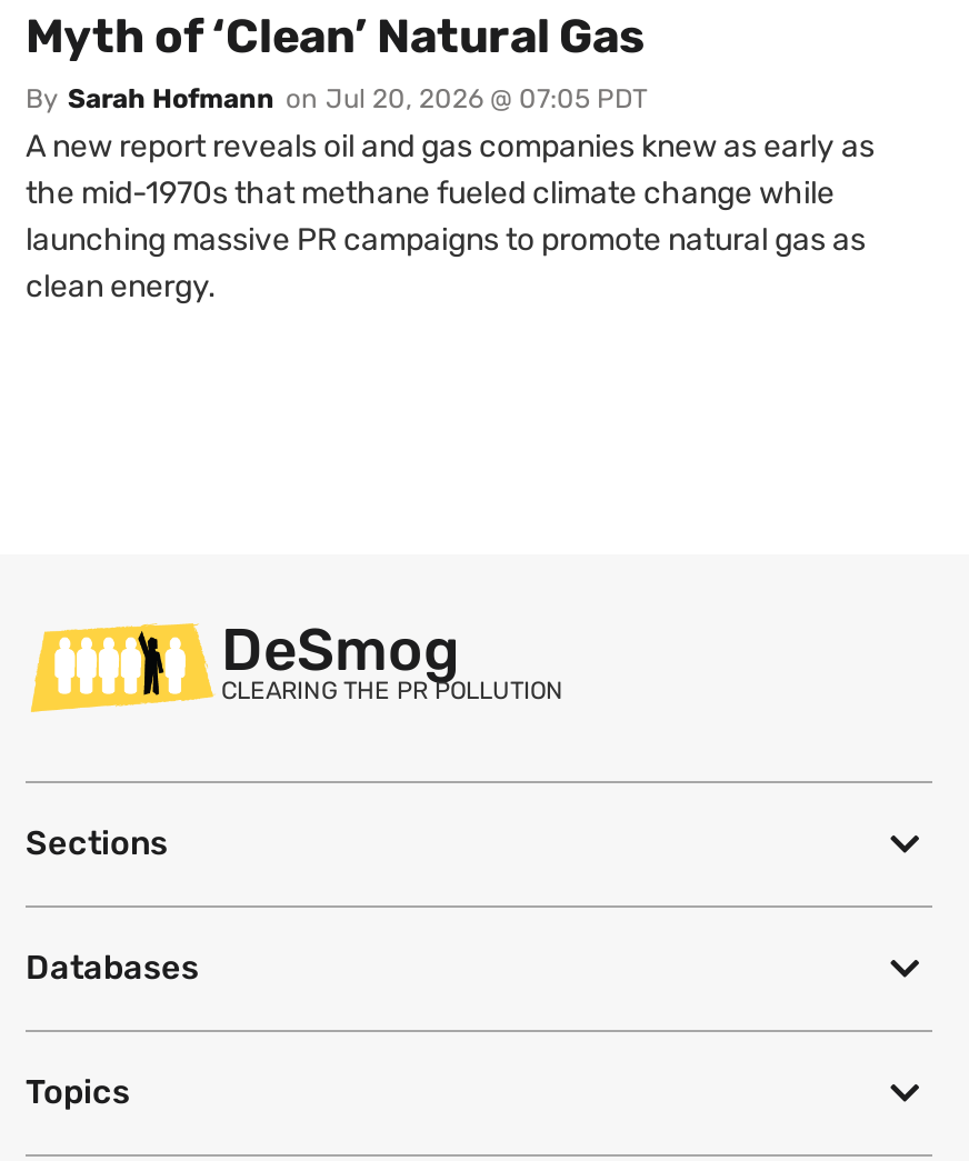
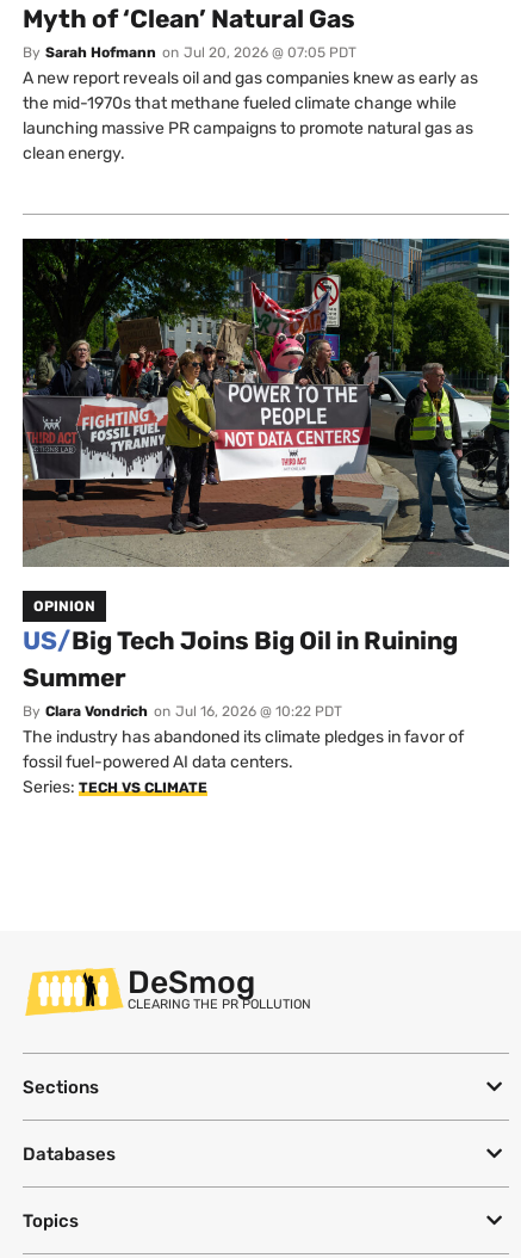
+ [image]
+ OPINION
+ US/Big Tech Joins Big Oil in Ruining
+ Summer
+ By Clara Vondrich on Jul 16, 2026 @ 10:22 PDT
+ The industry has abandoned its climate pledges in favor of
+ fossil fuel-powered AI data centers.
+ Series: TECH VS CLIMATE
